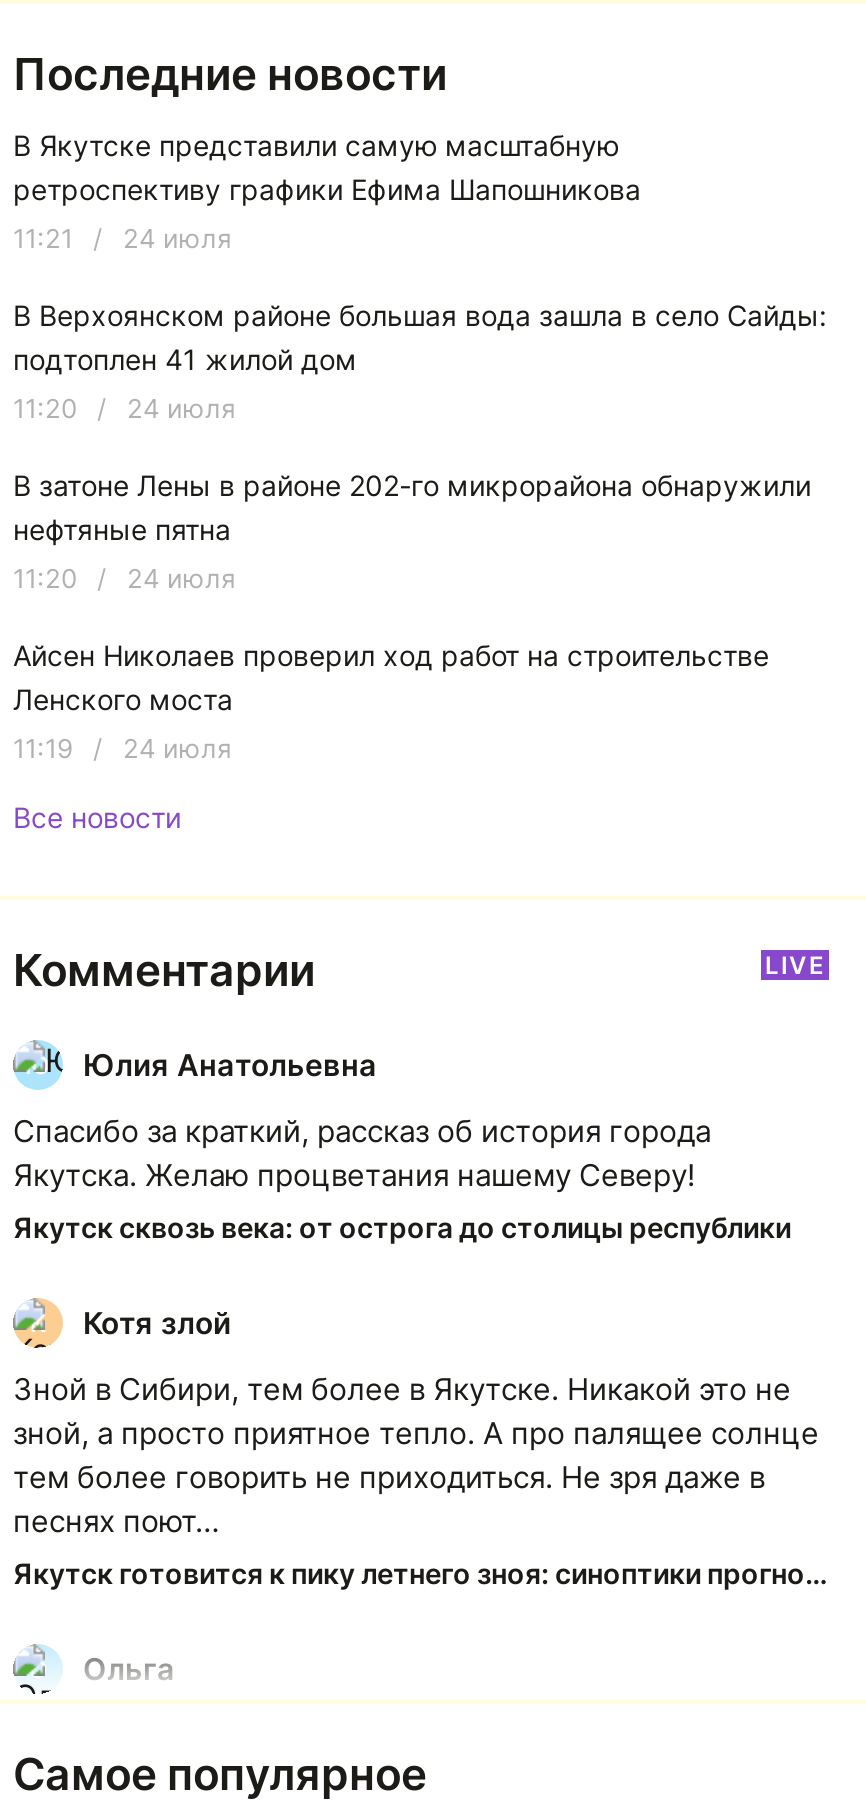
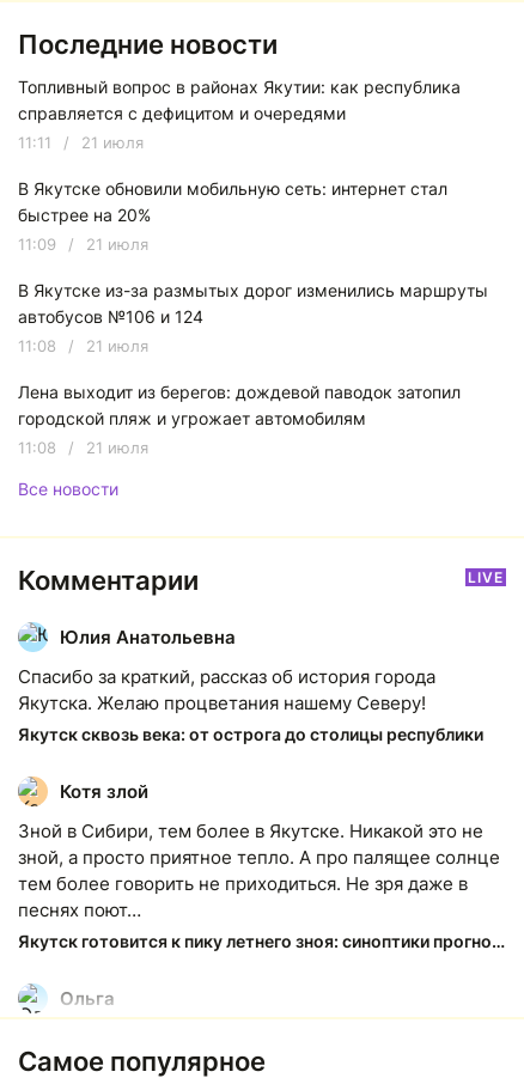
- В Якутске представили самую масштабную
- ретроспективу графики Ефима Шапошникова
+ Топливный вопрос в районах Якутии: как республика
+ справляется с дефицитом и очередями

- 11:21 / 24 июля
+ 11:11 / 21 июля

- В Верхоянском районе большая вода зашла в село Сайды:
- подтоплен 41 жилой дом
+ В Якутске обновили мобильную сеть: интернет стал
+ быстрее на 20%

- 11:20 / 24 июля
+ 11:09 / 21 июля

- В затоне Лены в районе 202-го микрорайона обнаружили
- нефтяные пятна
+ В Якутске из-за размытых дорог изменились маршруты
+ автобусов №106 и 124

- 11:20 / 24 июля
+ 11:08 / 21 июля

- Айсен Николаев проверил ход работ на строительстве
- Ленского моста
+ Лена выходит из берегов: дождевой паводок затопил
+ городской пляж и угрожает автомобилям

- 11:19 / 24 июля
+ 11:08 / 21 июля
